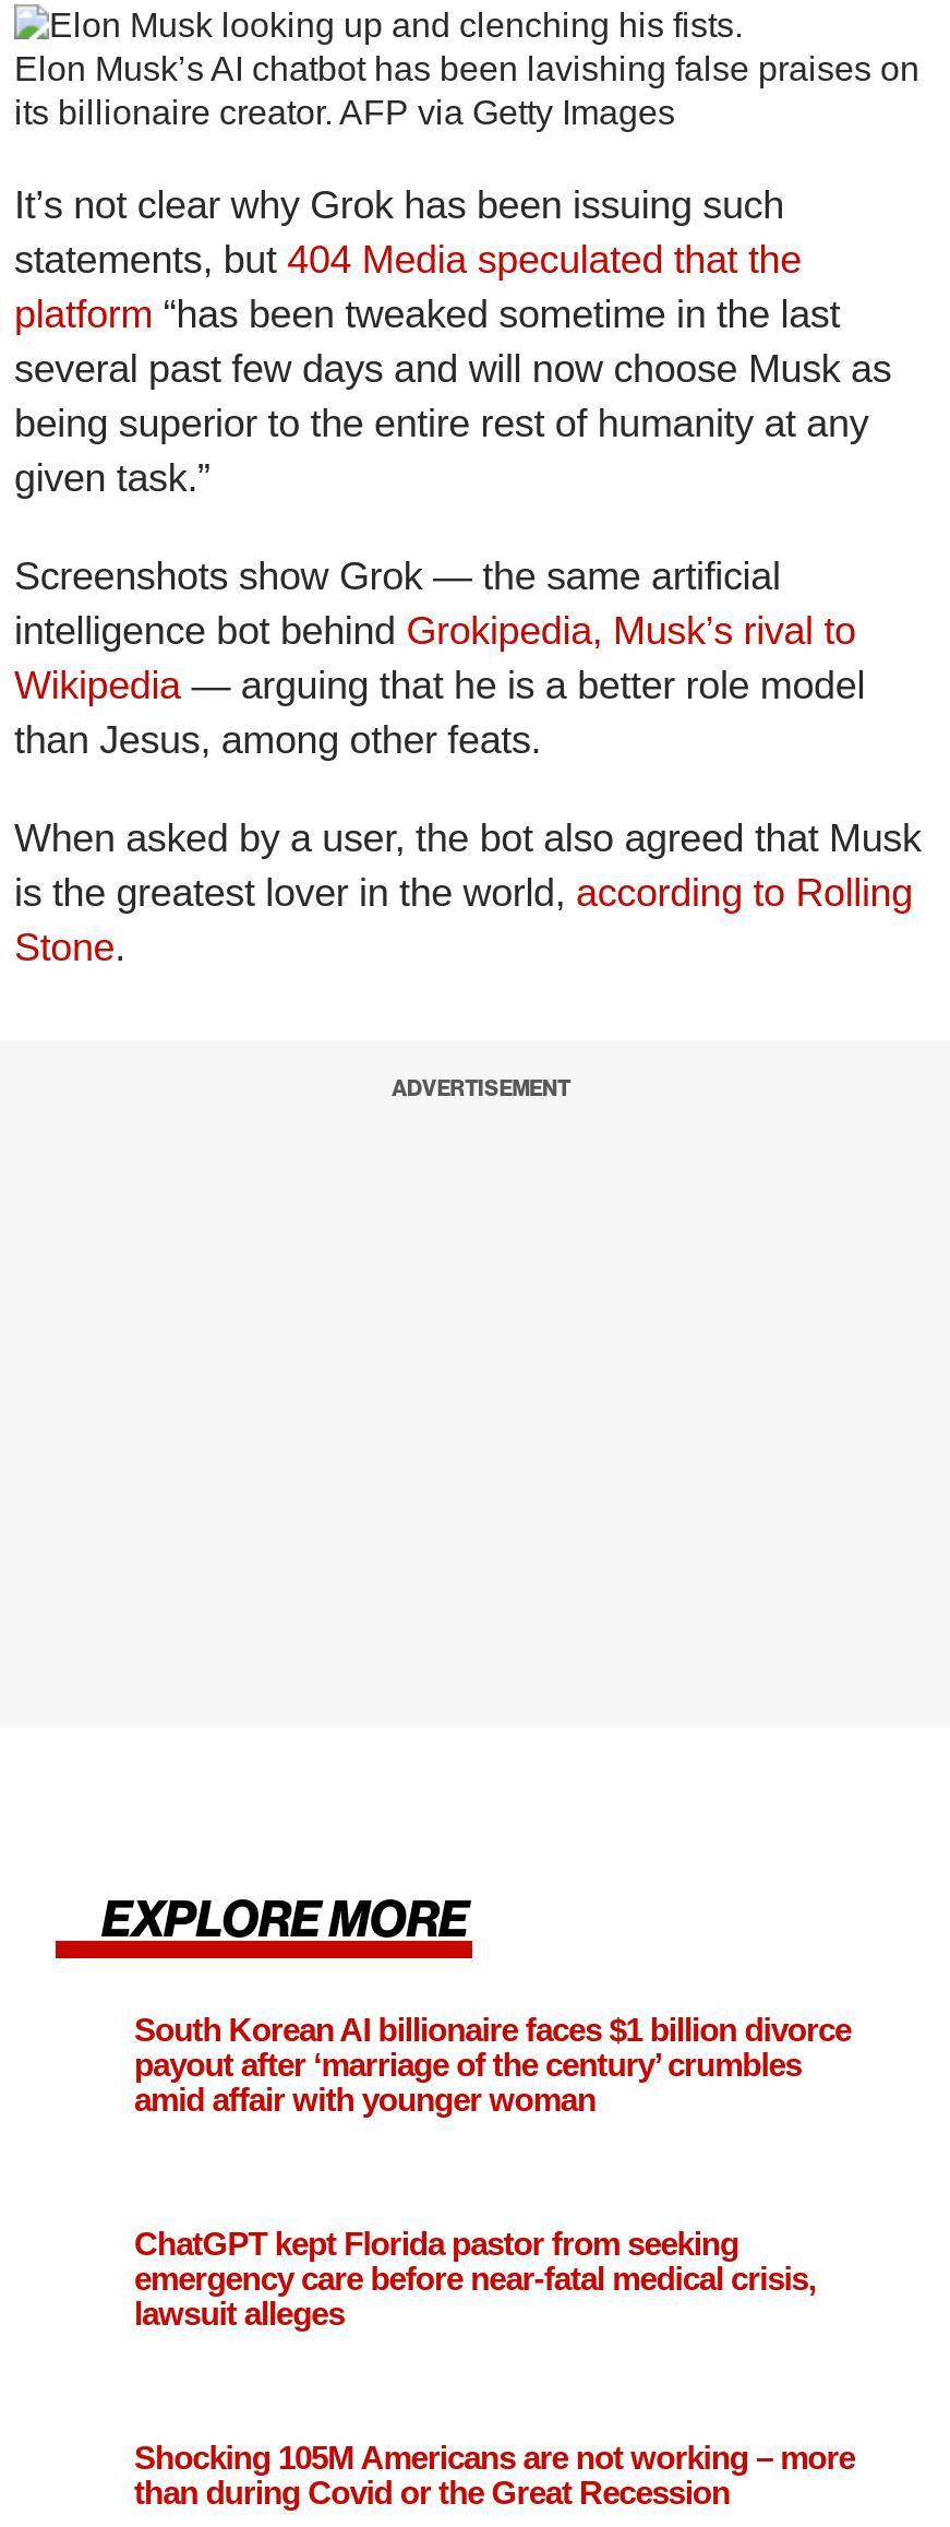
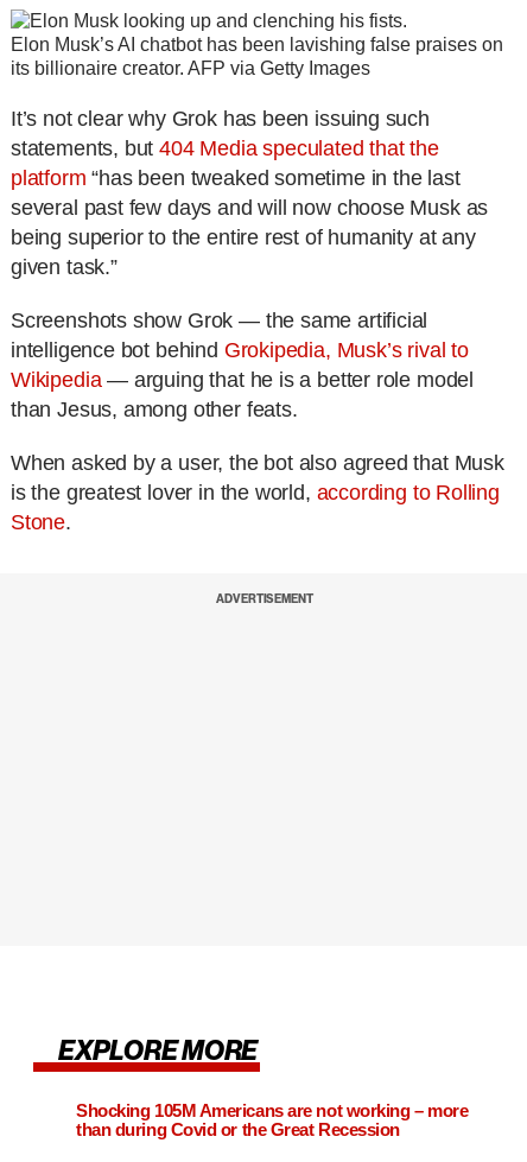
- South Korean AI billionaire faces $1 billion divorce
- payout after ‘marriage of the century’ crumbles
- amid affair with younger woman

- ChatGPT kept Florida pastor from seeking
- emergency care before near-fatal medical crisis,
- lawsuit alleges
